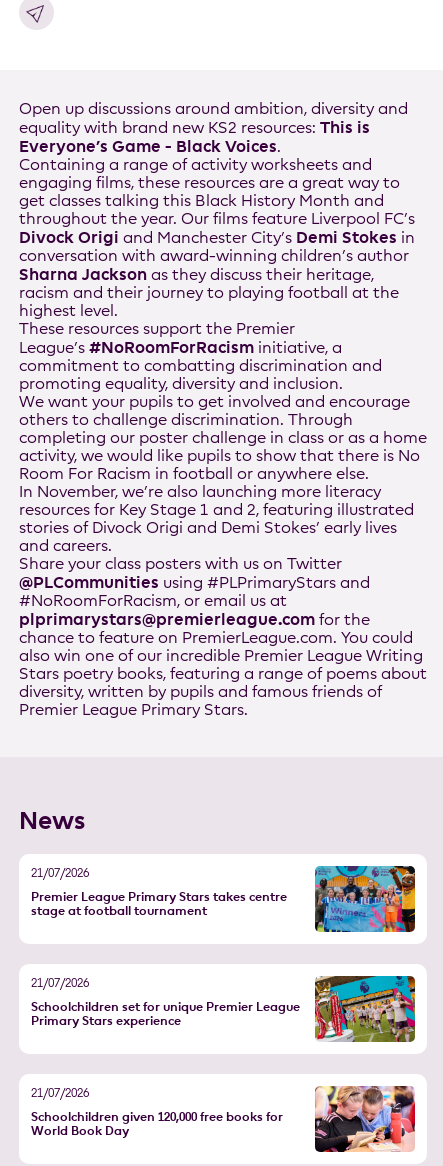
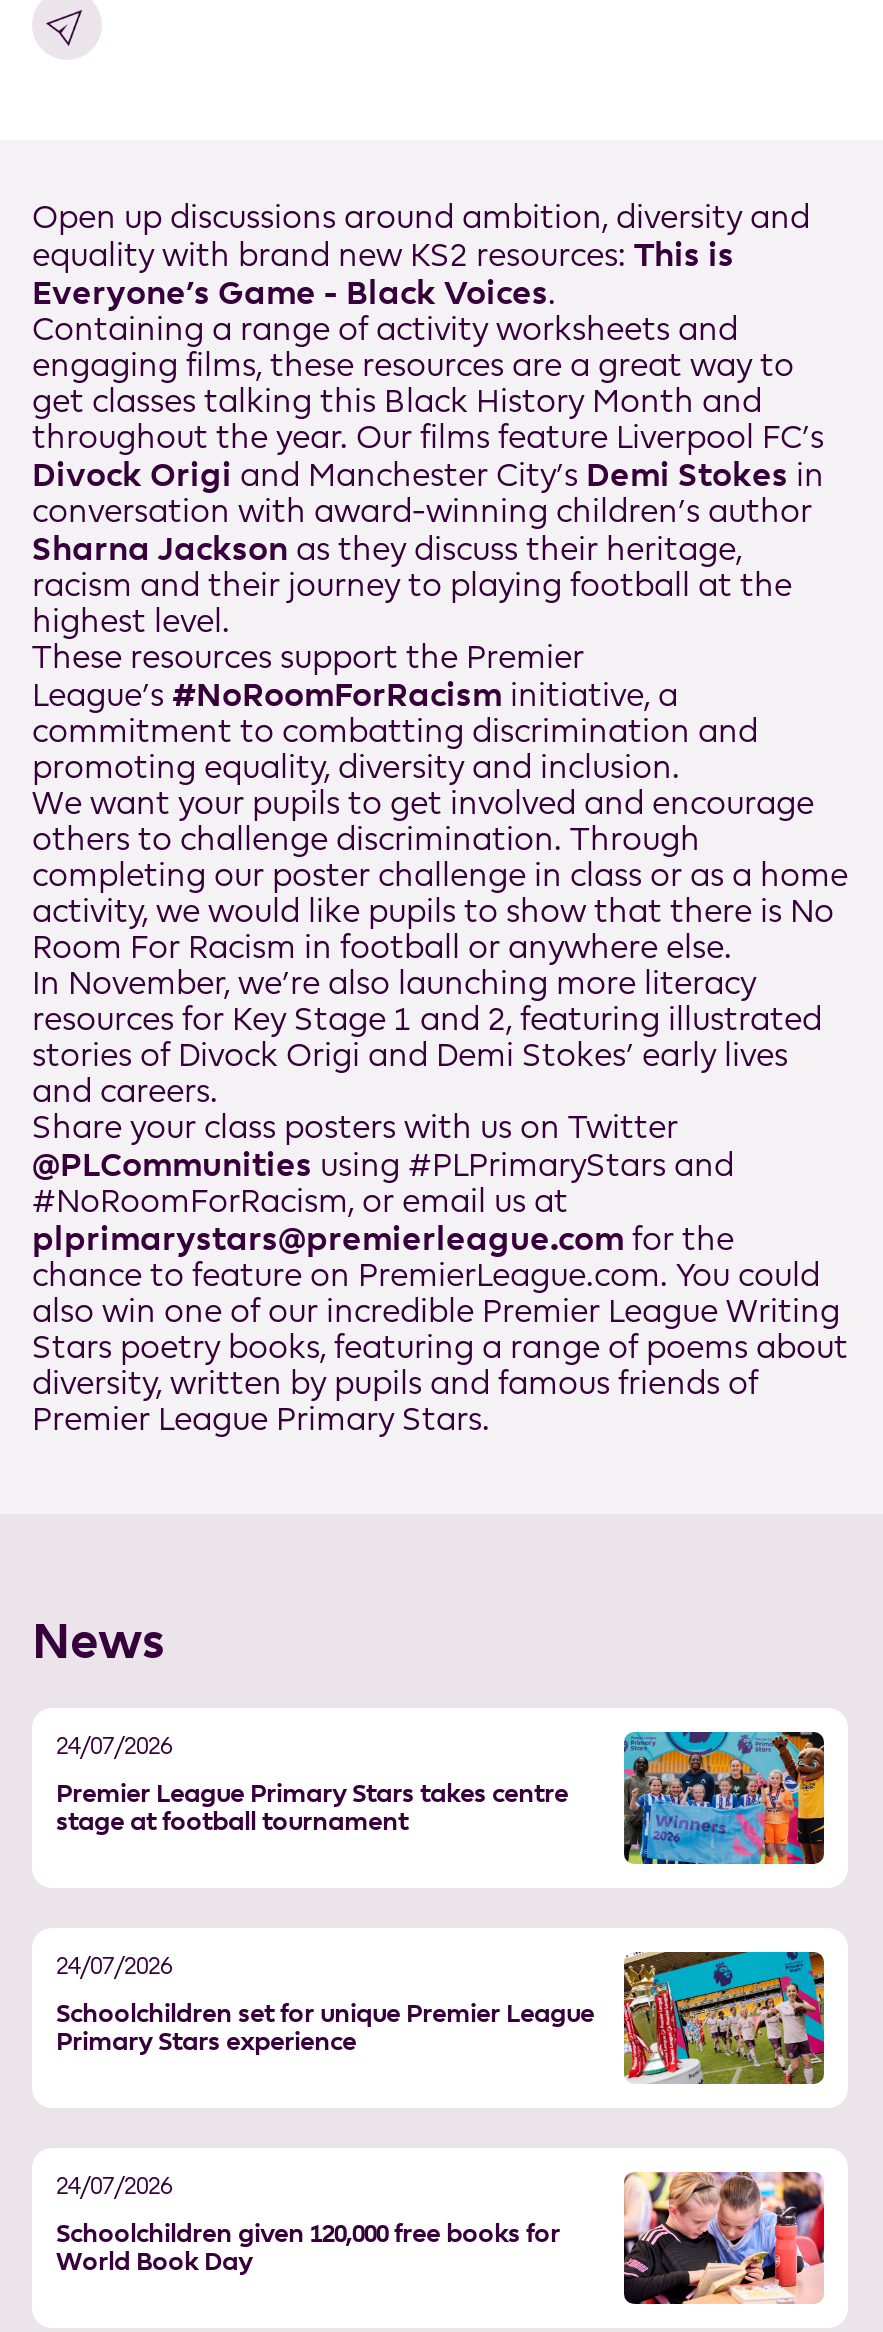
- 21/07/2026
+ 24/07/2026

- 21/07/2026
+ 24/07/2026

- 21/07/2026
+ 24/07/2026
